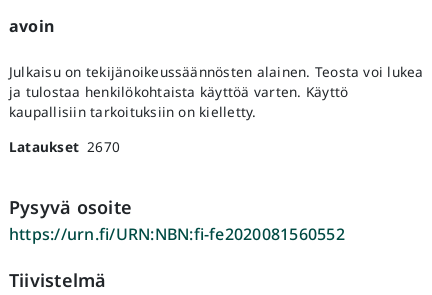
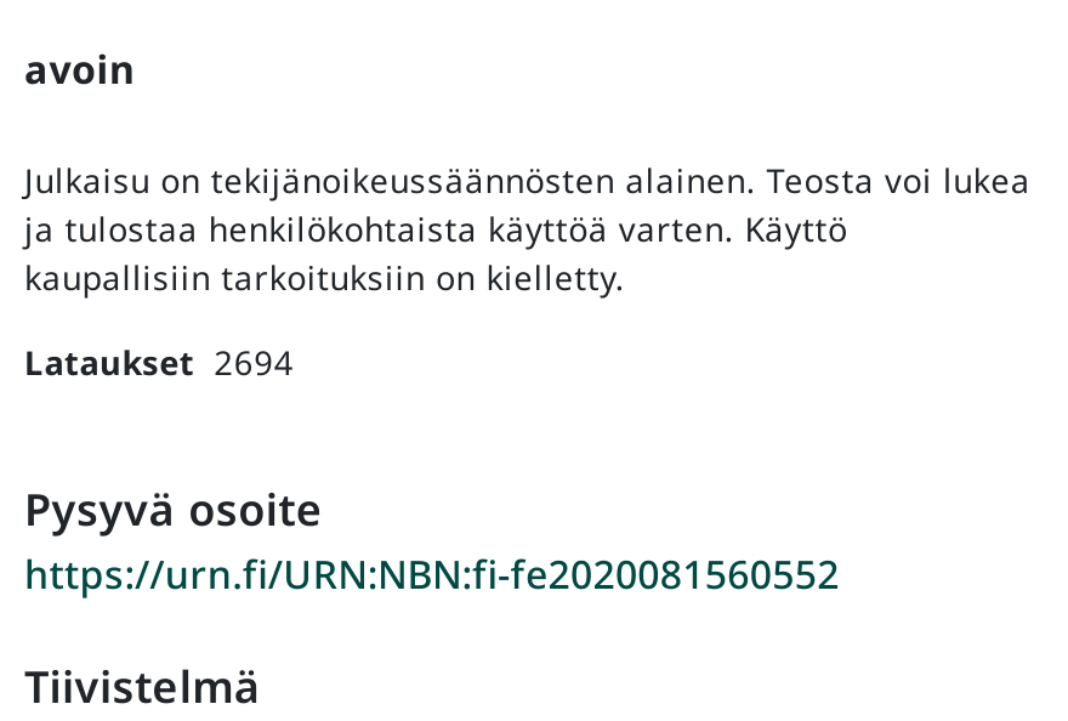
- Lataukset 2670
+ Lataukset 2694
